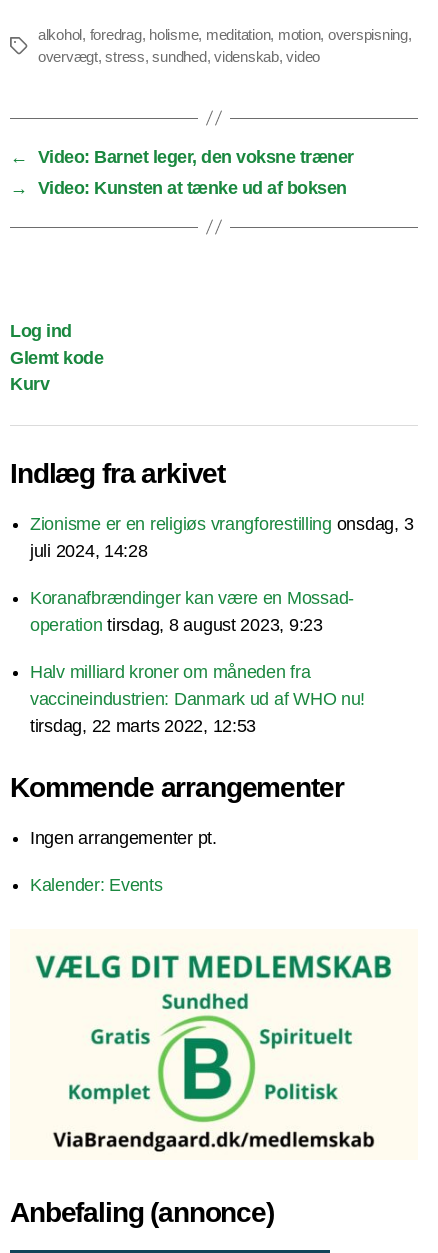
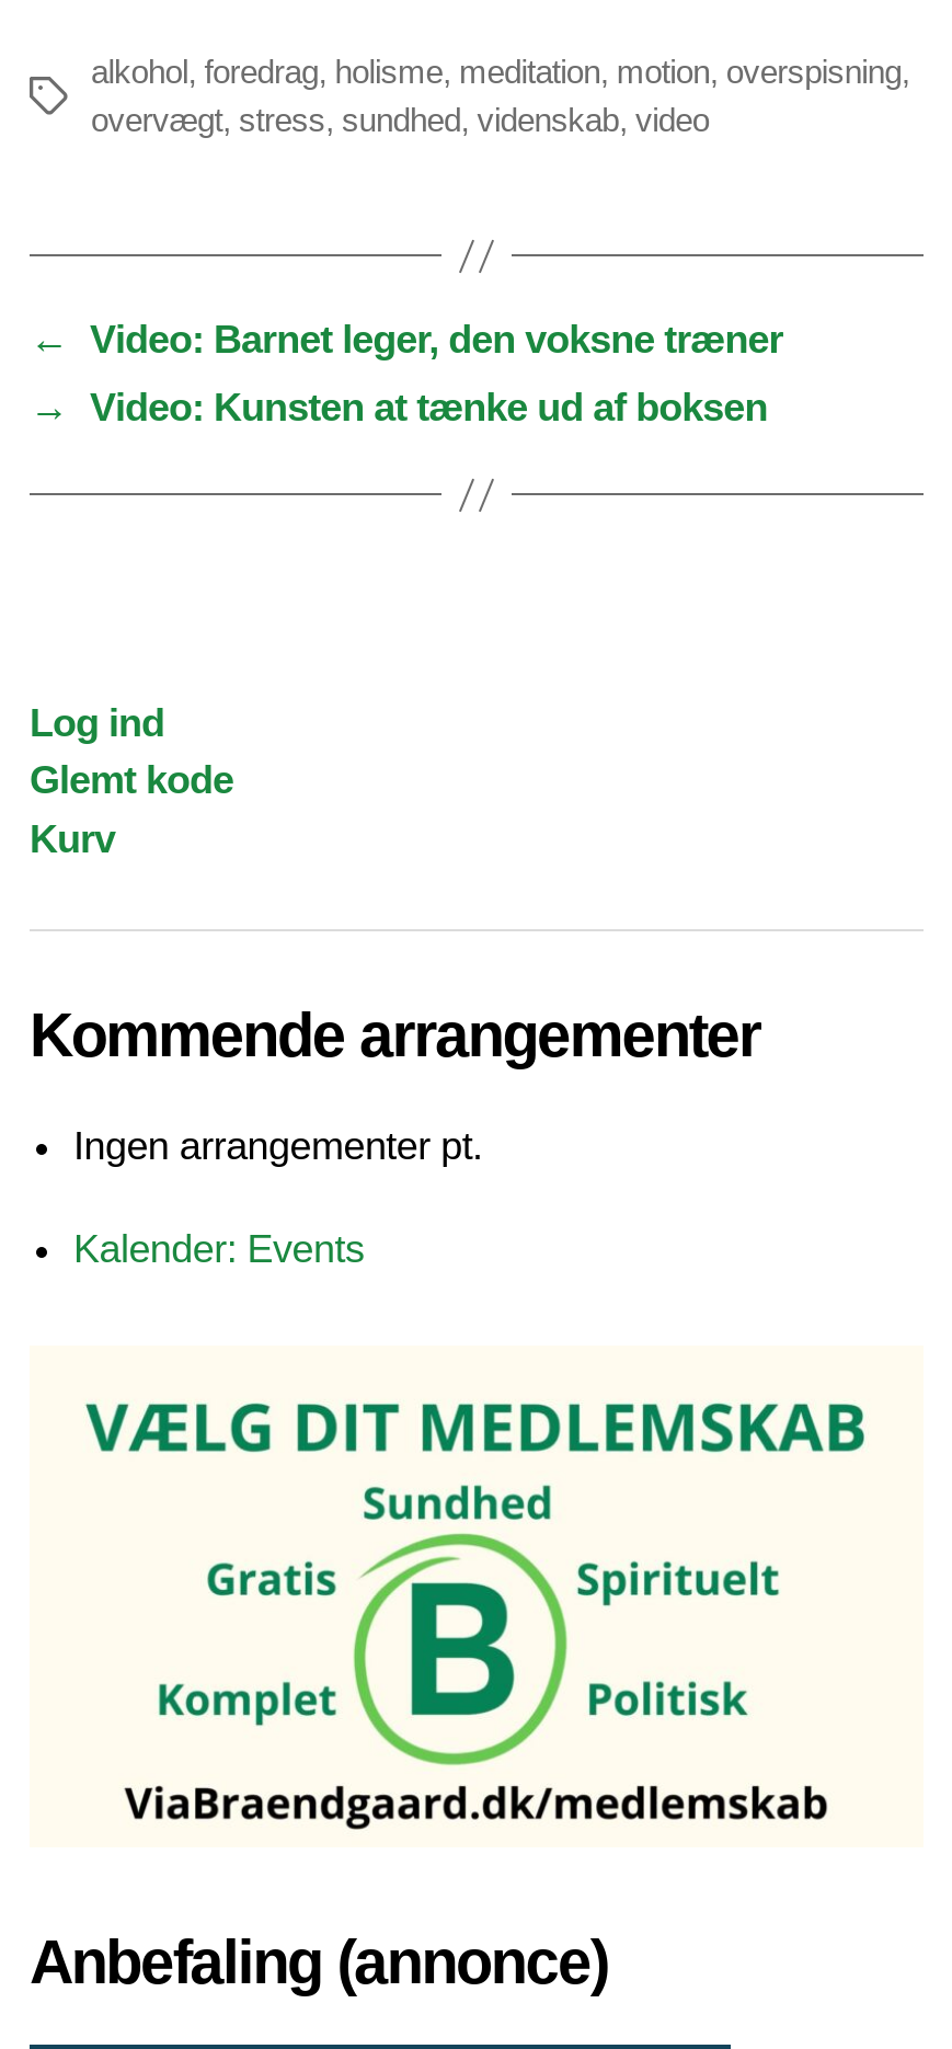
- Indlæg fra arkivet
- Zionisme er en religiøs vrangforestilling onsdag, 3
- juli 2024, 14:28
- Koranafbrændinger kan være en Mossad-
- operation tirsdag, 8 august 2023, 9:23
- Halv milliard kroner om måneden fra
- vaccineindustrien: Danmark ud af WHO nu!
- tirsdag, 22 marts 2022, 12:53
